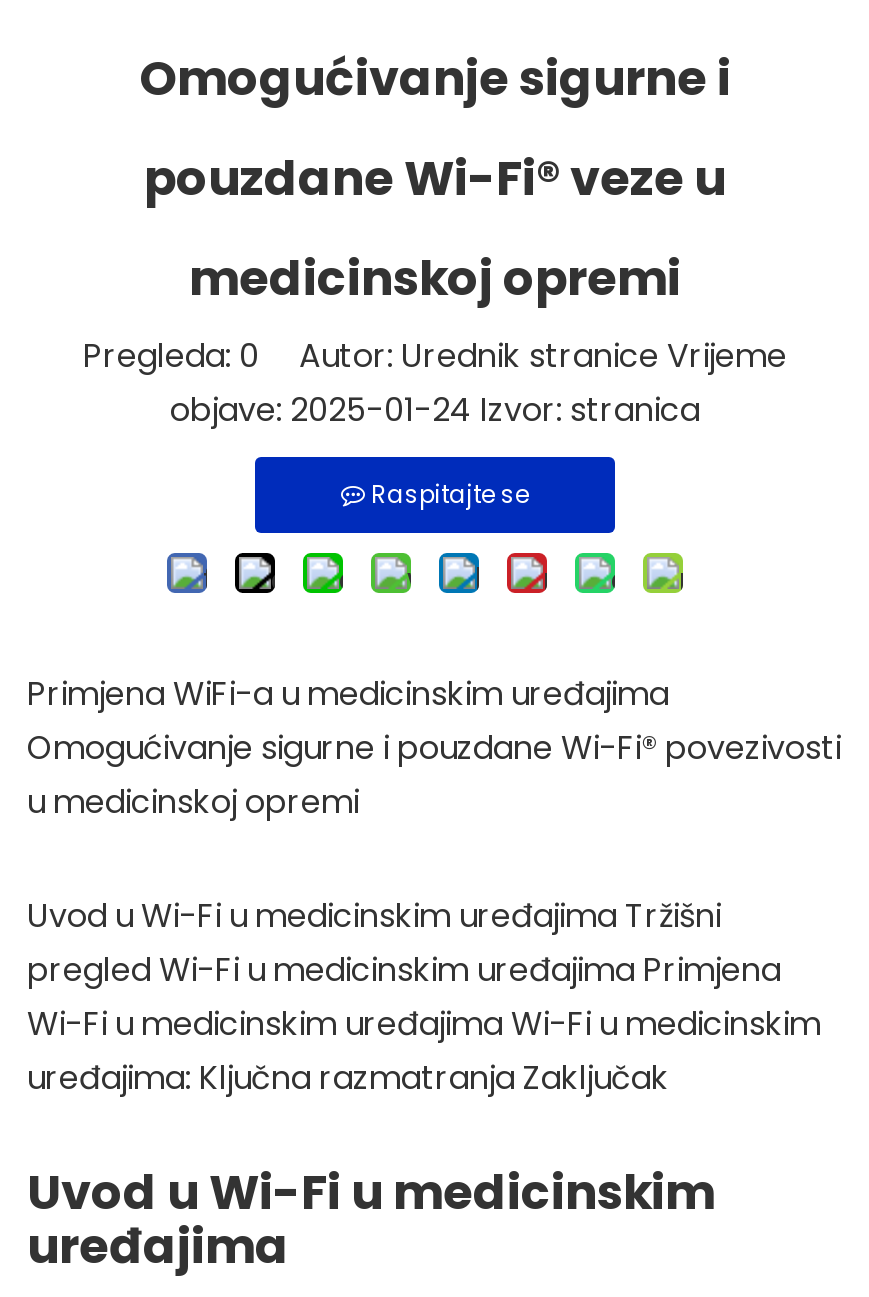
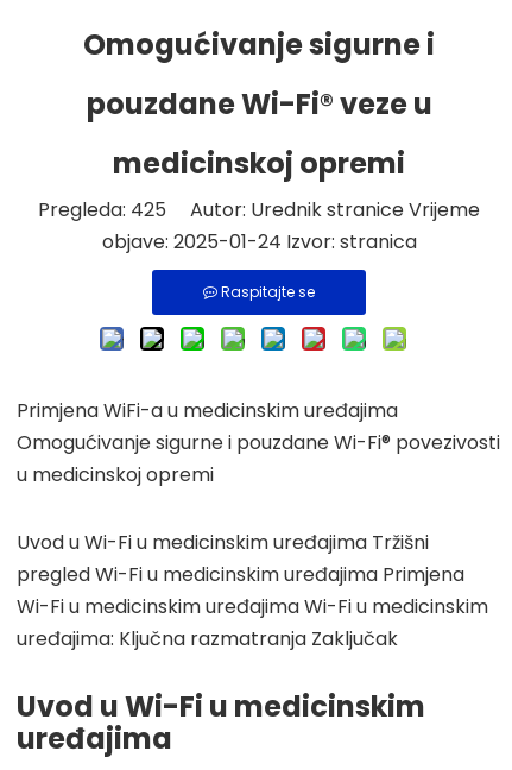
- Pregleda: 0 Autor: Urednik stranice Vrijeme
+ Pregleda: 425 Autor: Urednik stranice Vrijeme
